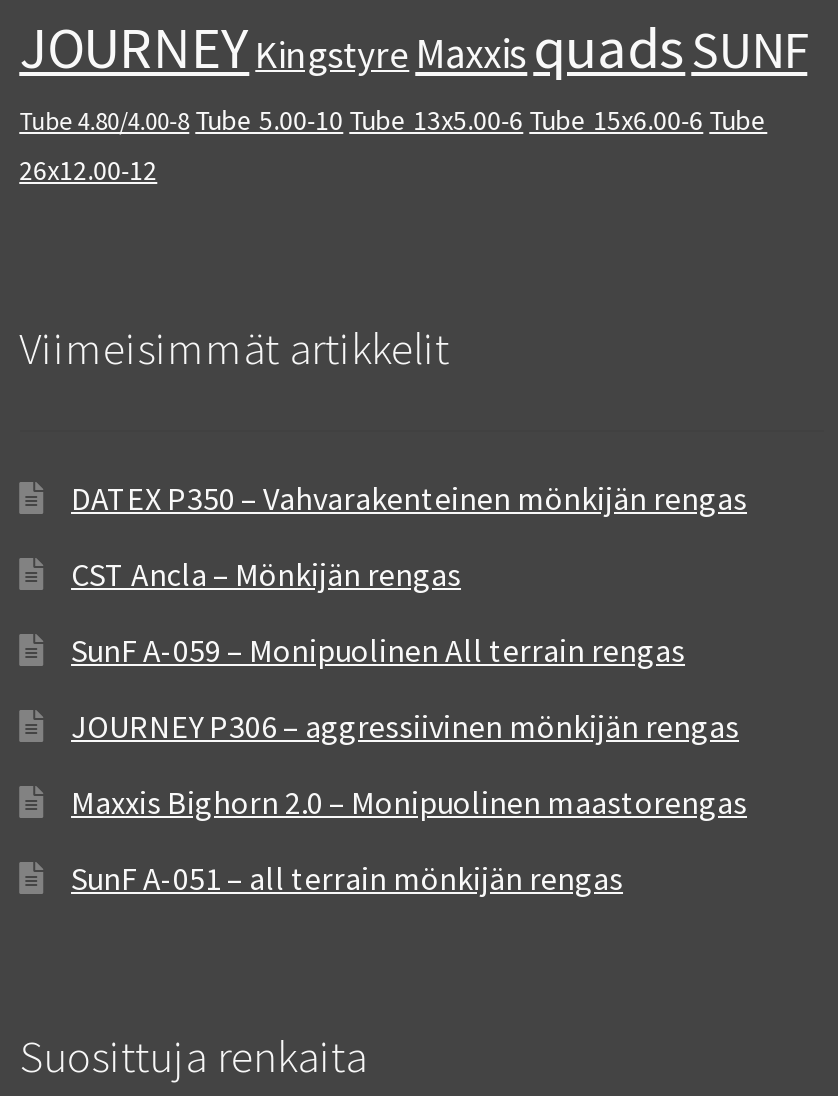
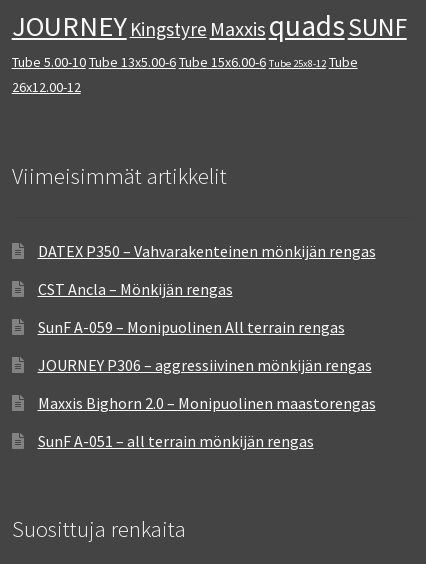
- Tube 4.80/4.00-8 Tube 5.00-10 Tube 13x5.00-6 Tube 15x6.00-6 Tube
+ Tube 5.00-10 Tube 13x5.00-6 Tube 15x6.00-6 Tube 25x8-12 Tube
